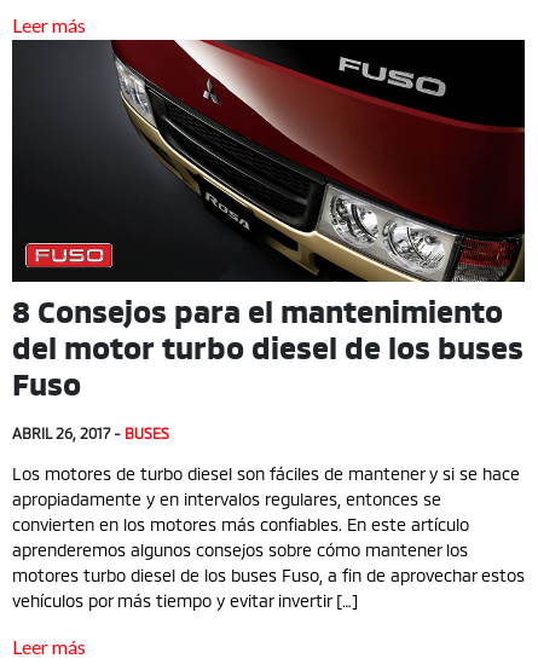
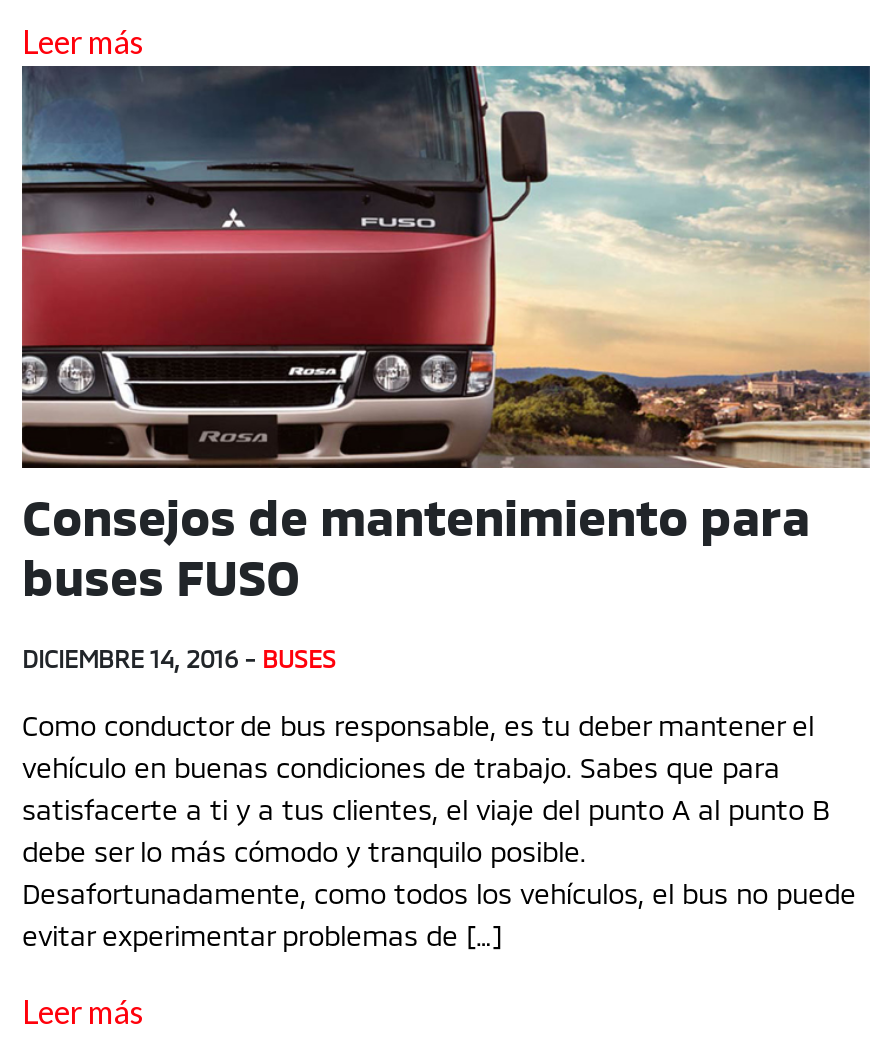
- [image]
- 8 Consejos para el mantenimiento
- del motor turbo diesel de los buses
- Fuso
+ [image]
+ Consejos de mantenimiento para
+ buses FUSO

- ABRIL 26, 2017 - BUSES
+ DICIEMBRE 14, 2016 - BUSES

- Los motores de turbo diesel son fáciles de mantener y si se hace
- apropiadamente y en intervalos regulares, entonces se
- convierten en los motores más confiables. En este artículo
- aprenderemos algunos consejos sobre cómo mantener los
- motores turbo diesel de los buses Fuso, a fin de aprovechar estos
- vehículos por más tiempo y evitar invertir […]
+ Como conductor de bus responsable, es tu deber mantener el
+ vehículo en buenas condiciones de trabajo. Sabes que para
+ satisfacerte a ti y a tus clientes, el viaje del punto A al punto B
+ debe ser lo más cómodo y tranquilo posible.
+ Desafortunadamente, como todos los vehículos, el bus no puede
+ evitar experimentar problemas de […]
